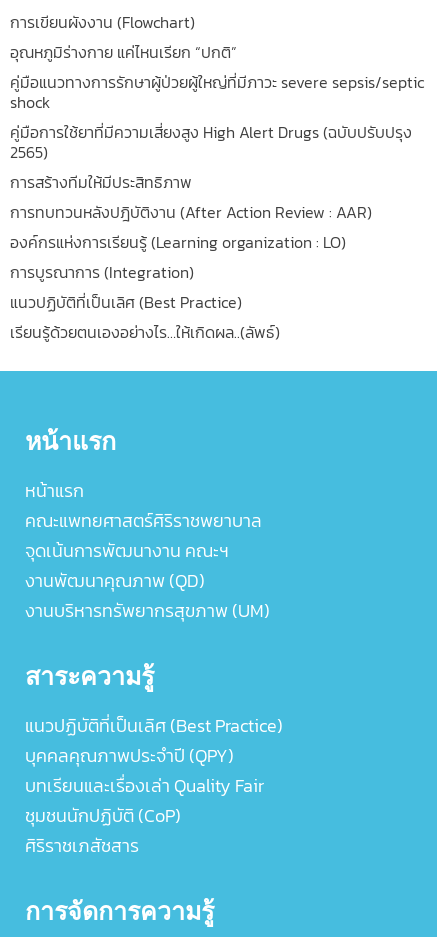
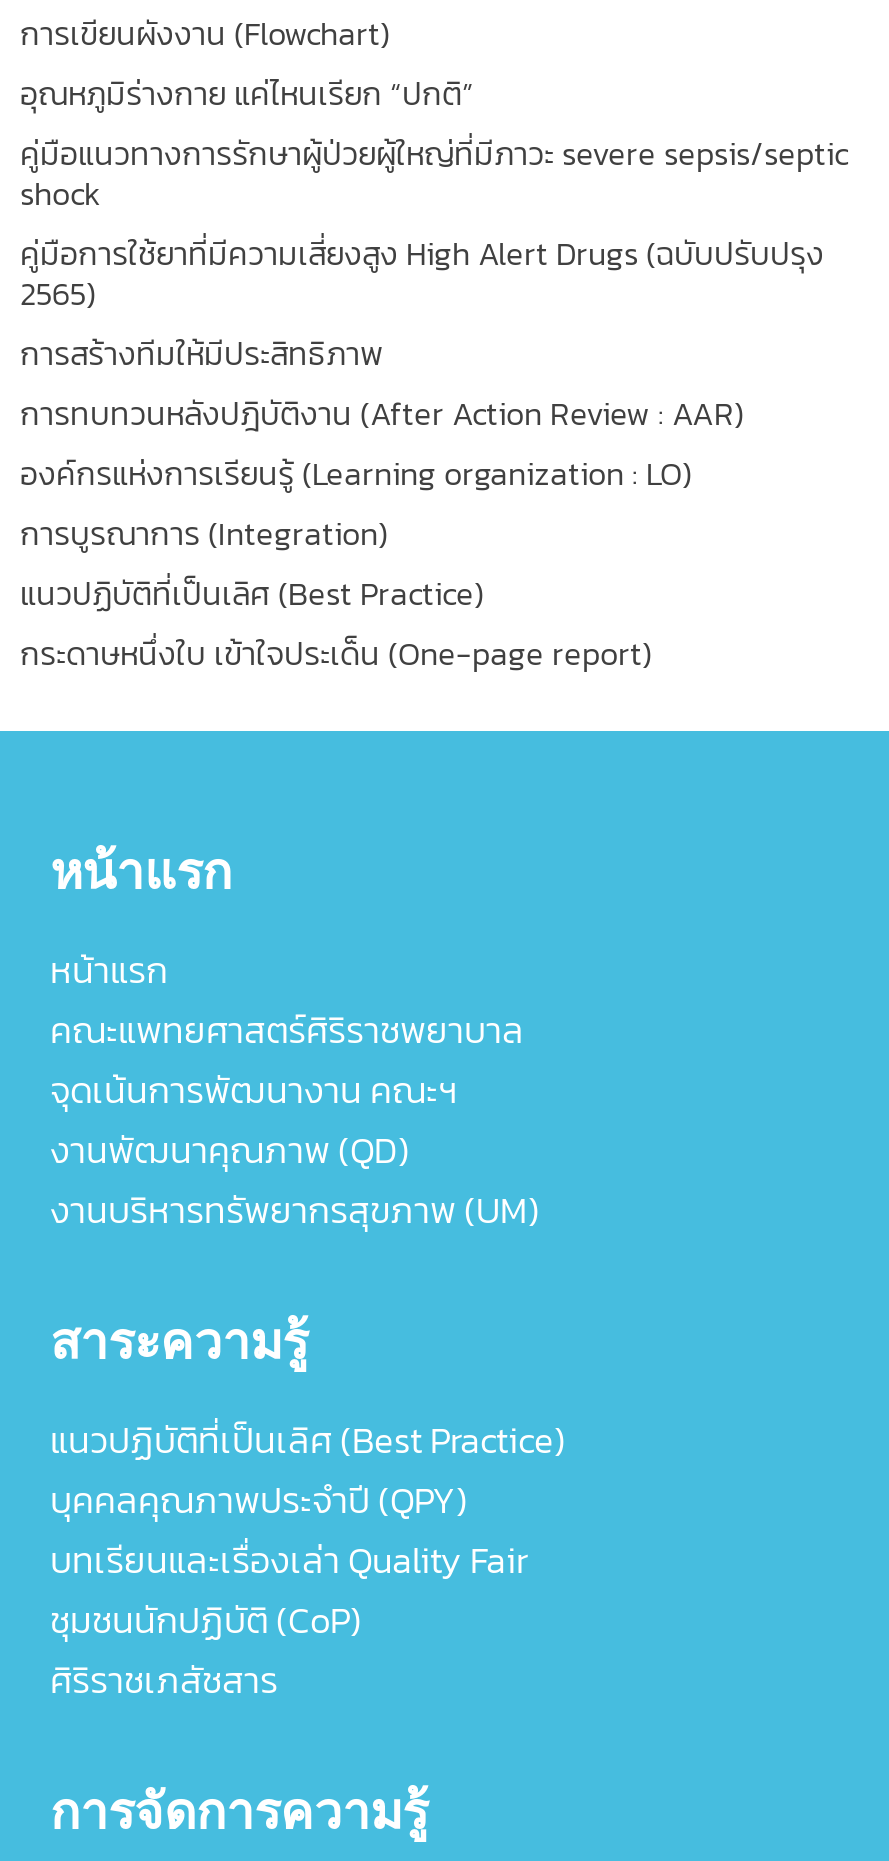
- เรียนรู้ด้วยตนเองอย่างไร…ให้เกิดผล..(ลัพธ์)
+ กระดาษหนึ่งใบ เข้าใจประเด็น (One-page report)
